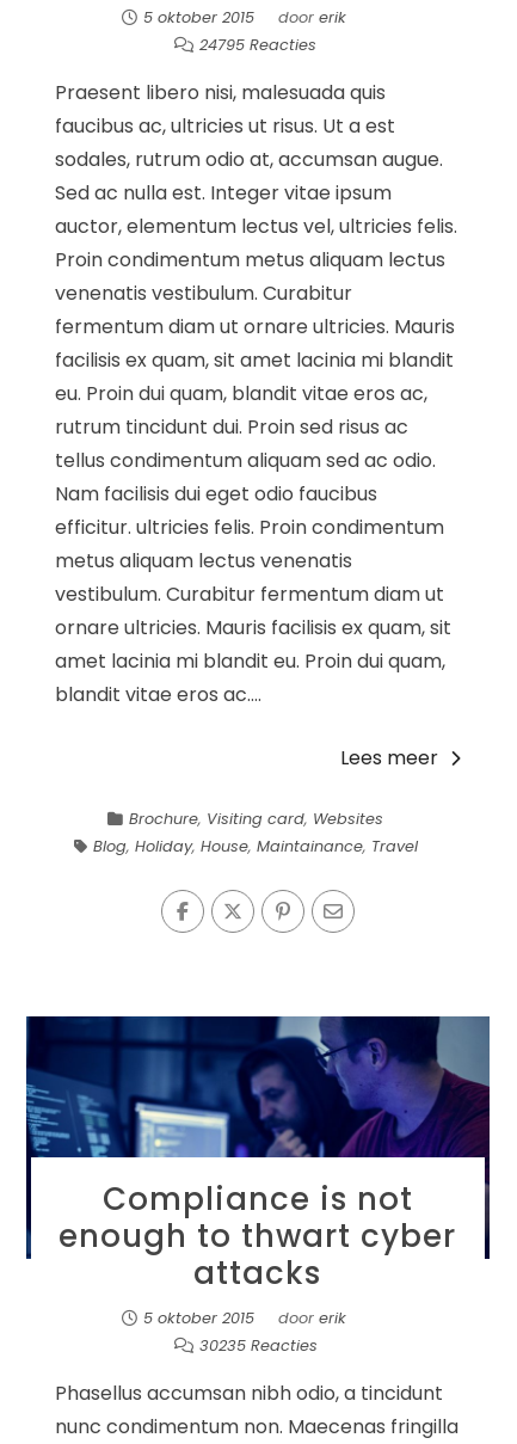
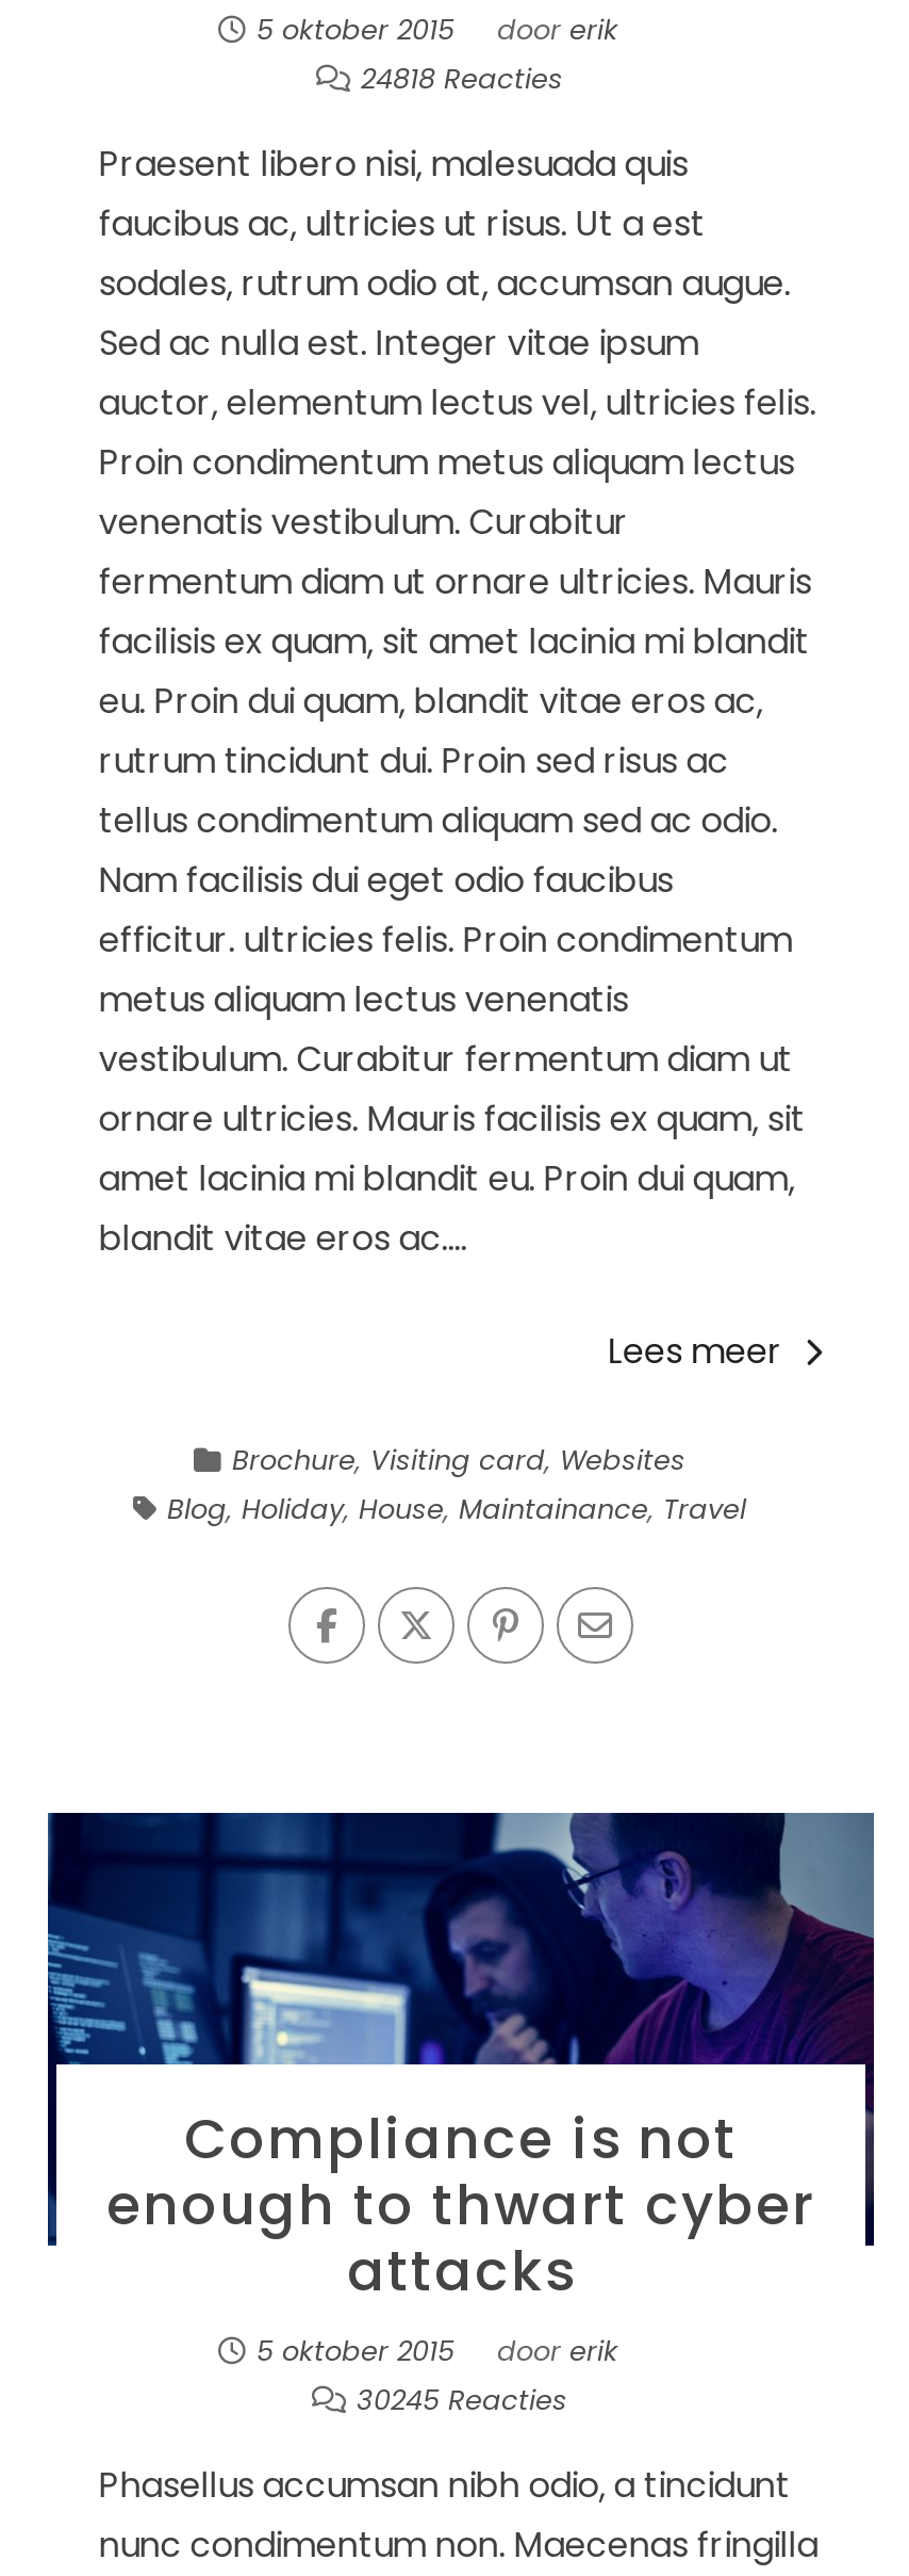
- 24795 Reacties
+ 24818 Reacties

- 30235 Reacties
+ 30245 Reacties
